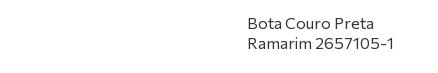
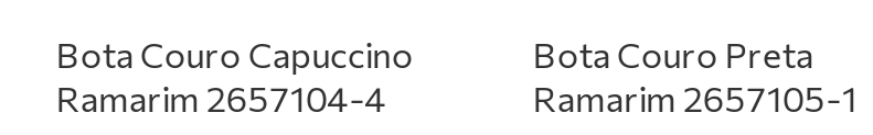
+ Bota Couro Capuccino
+ Ramarim 2657104-4
